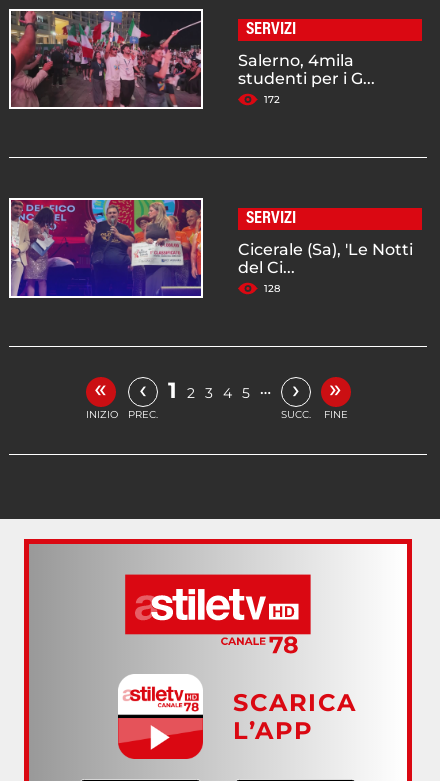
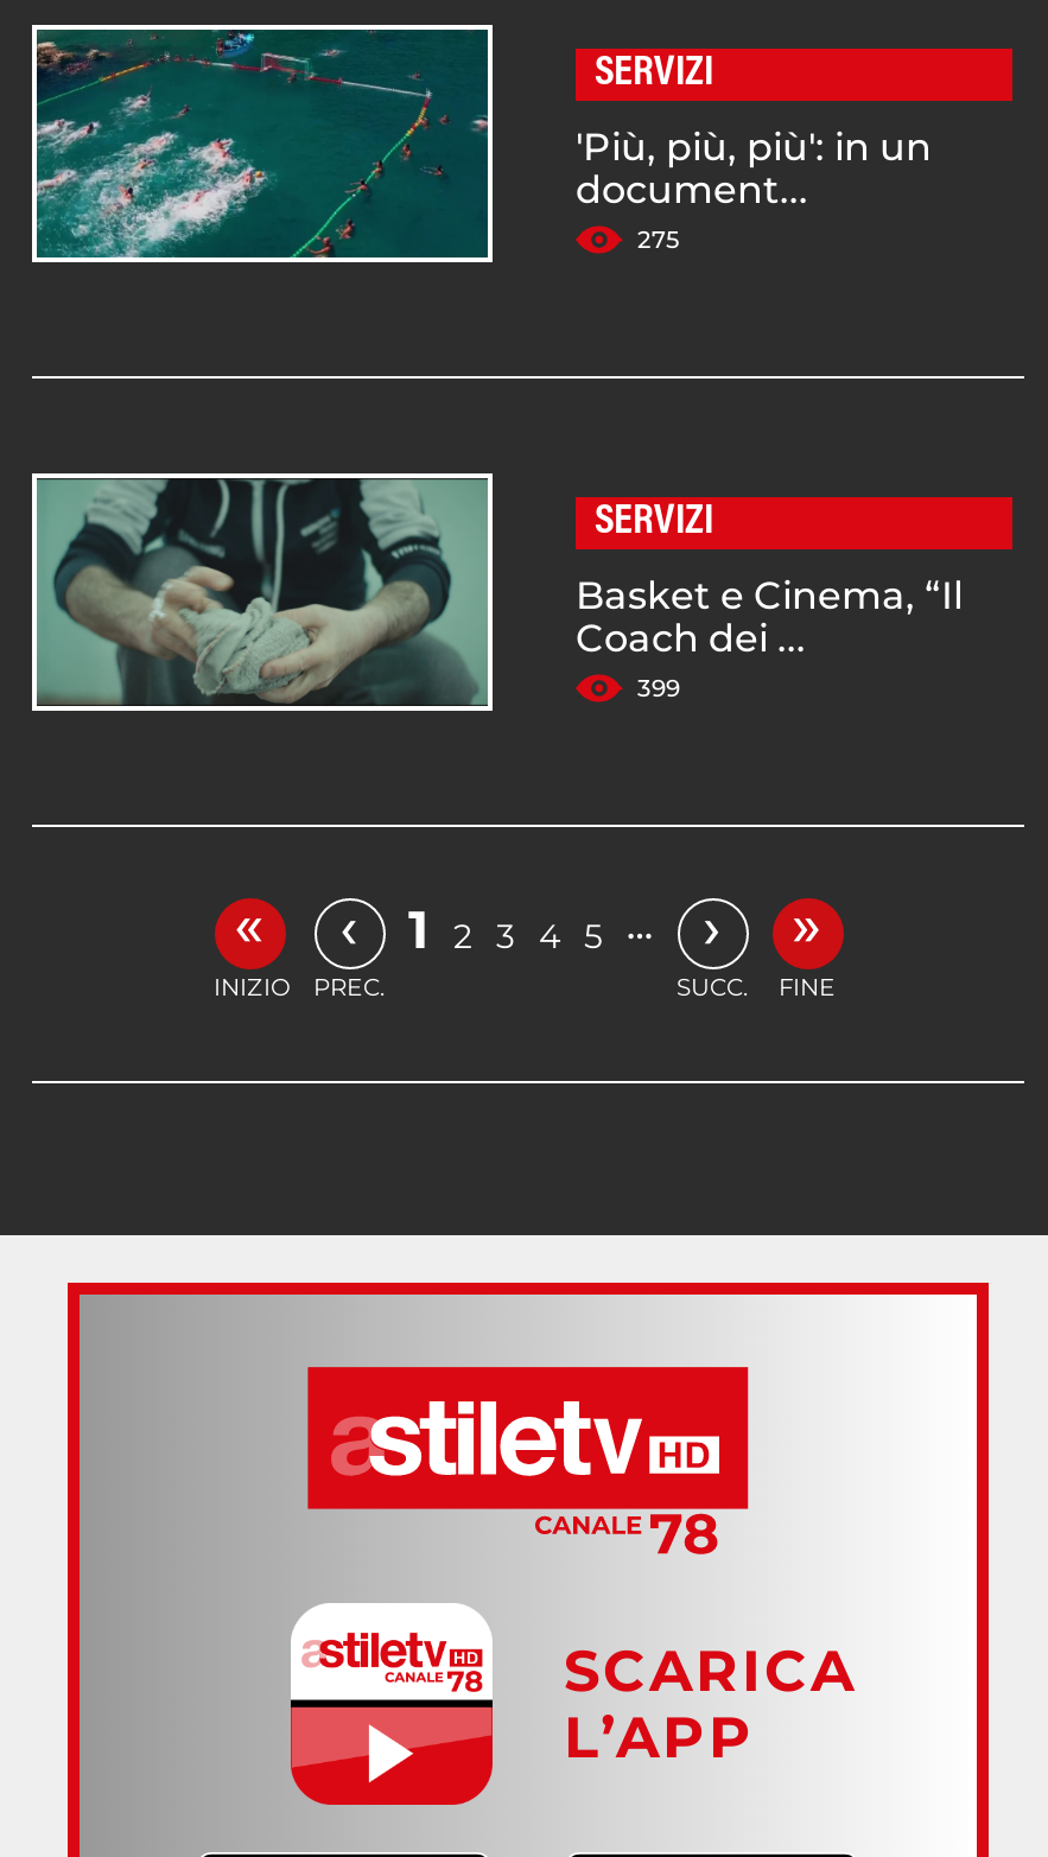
- [image]
- Salerno, 4mila
- studenti per i G...
- 172
+ [image]
+ 'Più, più, più': in un
+ document...
+ 275

- [image]
- Cicerale (Sa), 'Le Notti
- del Ci...
- 128
+ [image]
+ Basket e Cinema, “Il
+ Coach dei ...
+ 399
